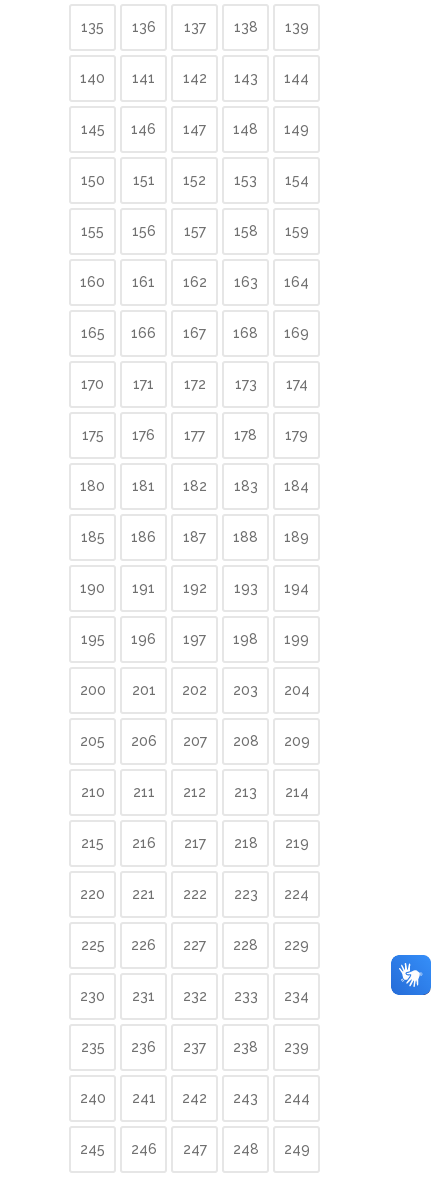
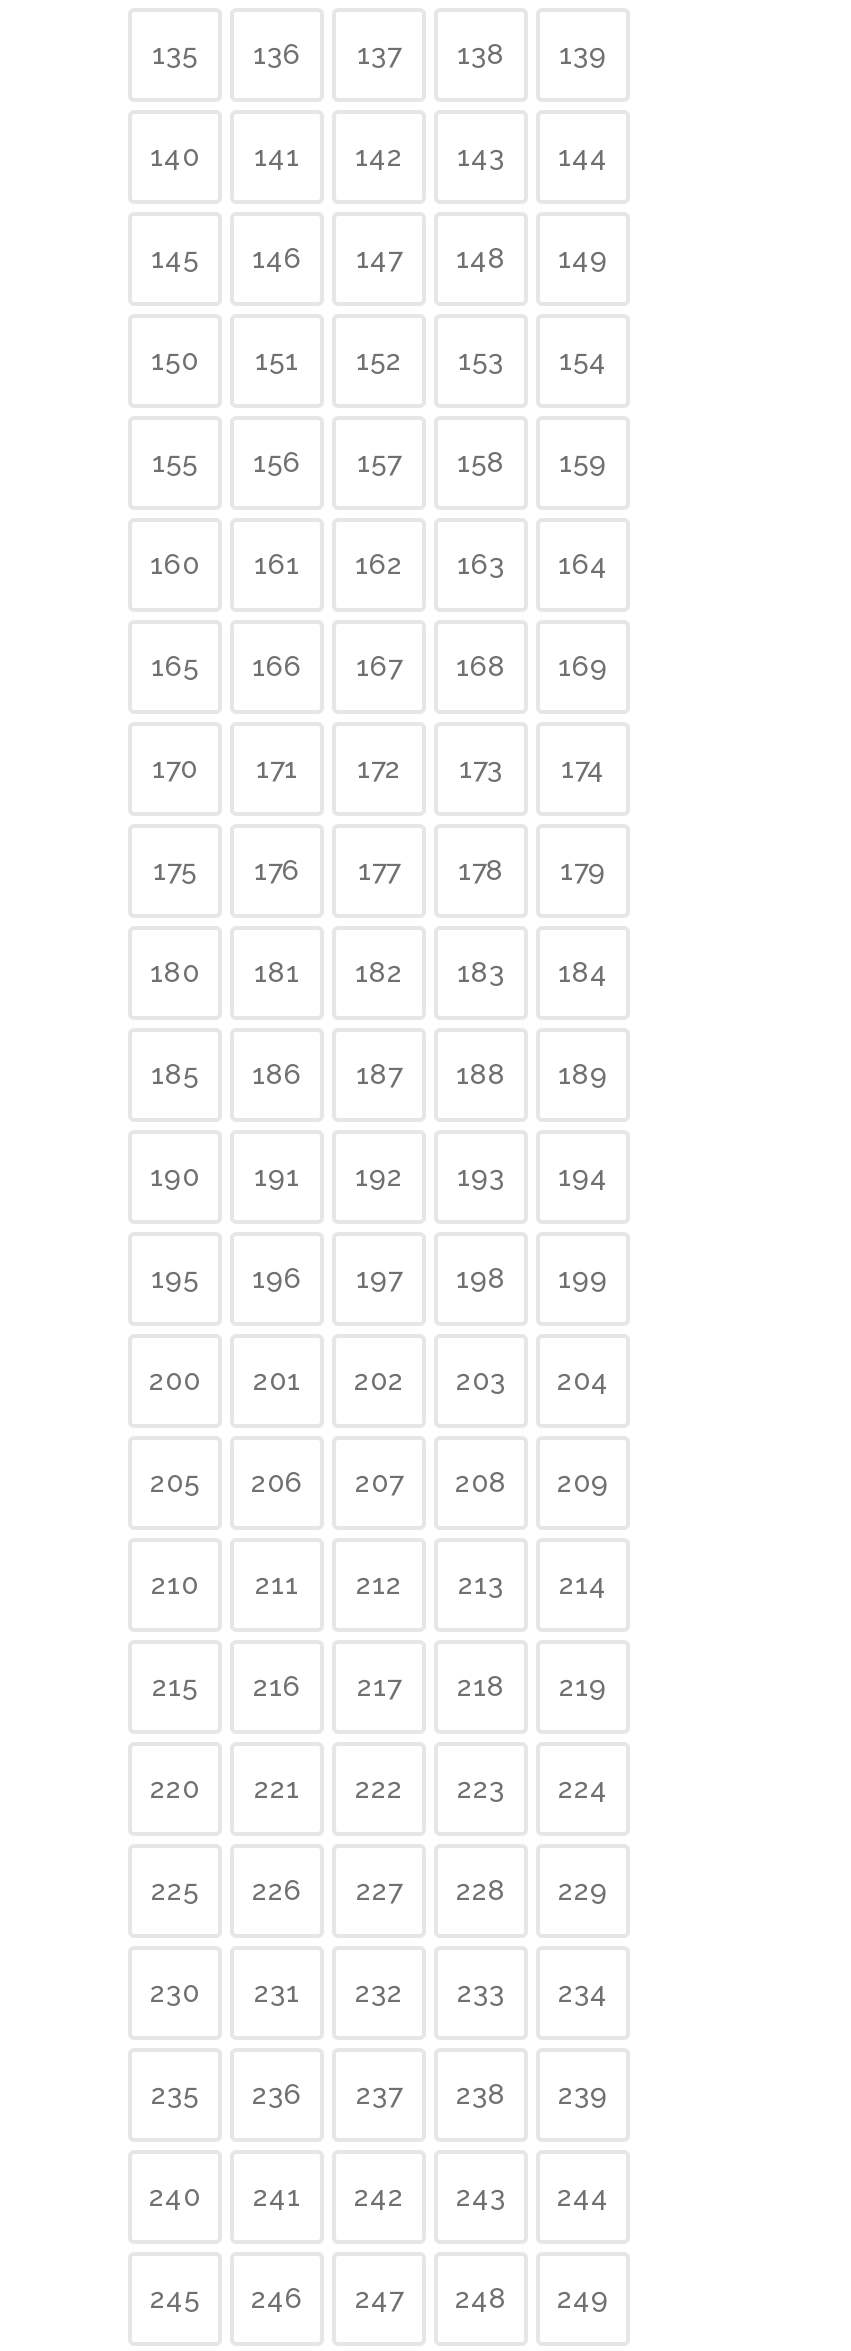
- [image]
